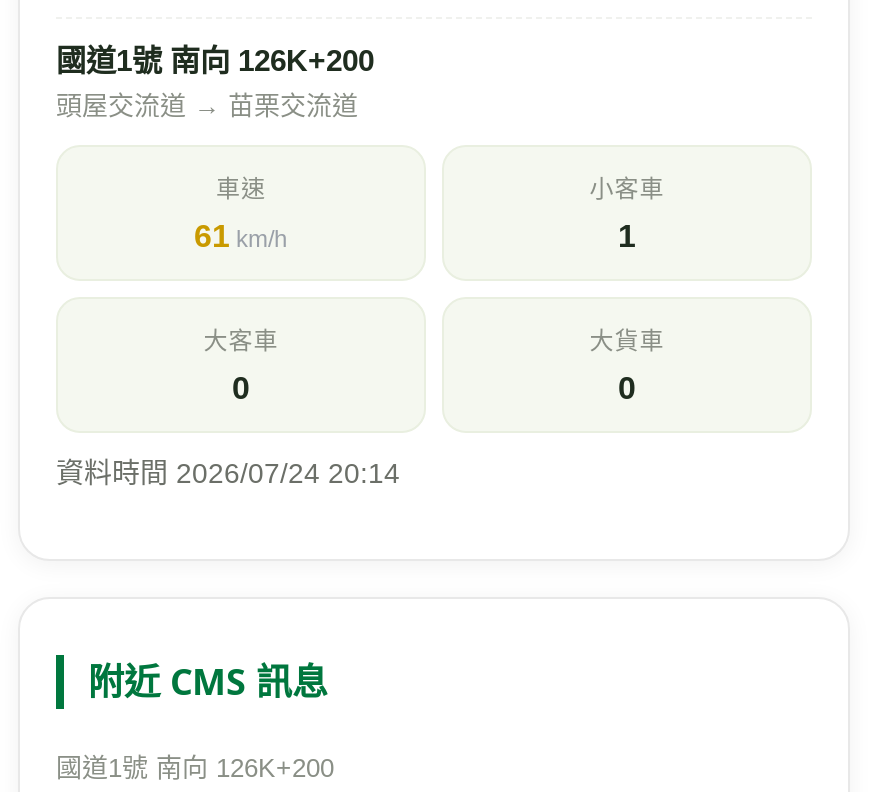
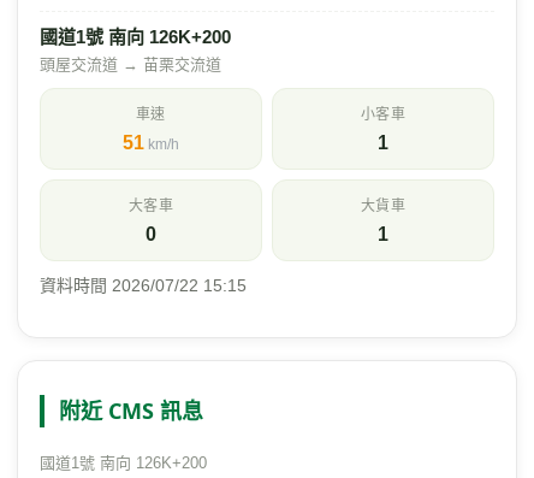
- 61 km/h
+ 51 km/h

- 0
+ 1

- 資料時間 2026/07/24 20:14
+ 資料時間 2026/07/22 15:15
